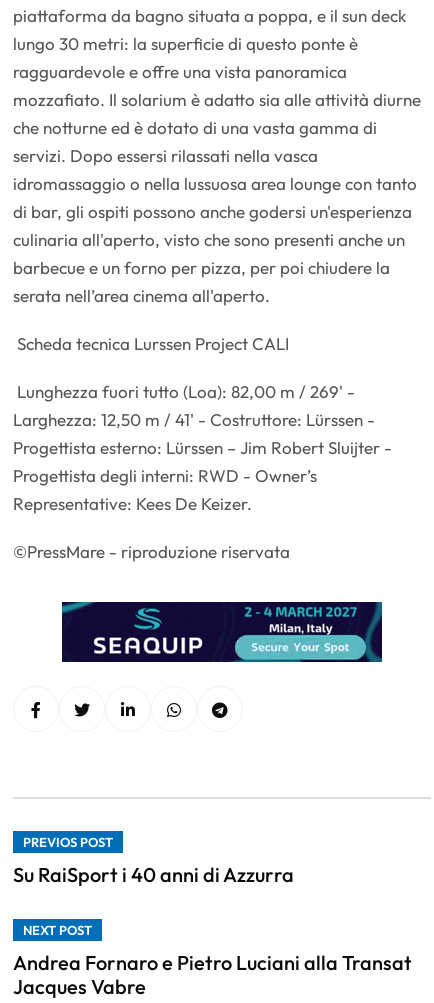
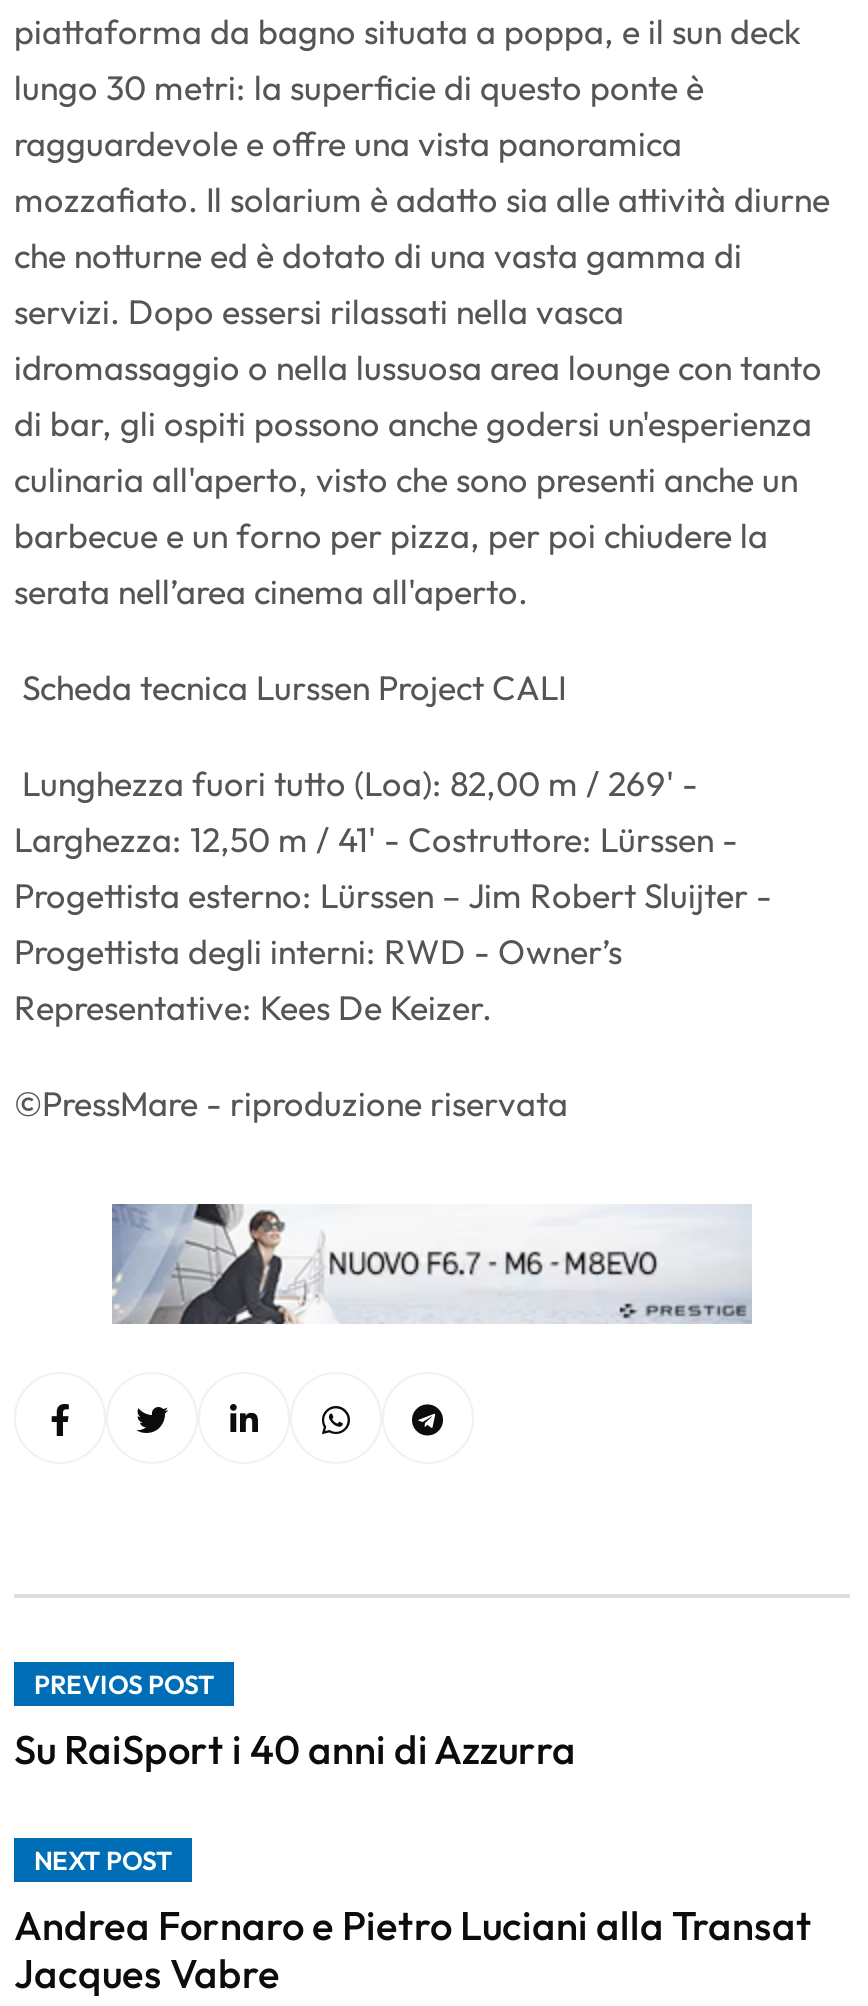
- [image]
+ [image]
